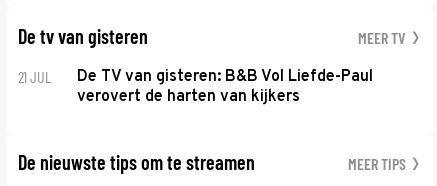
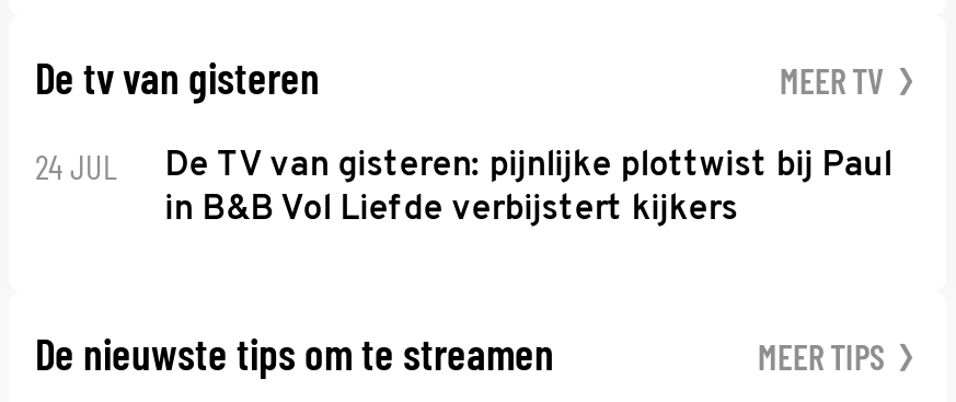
- 21 JUL
- De TV van gisteren: B&B Vol Liefde-Paul
- verovert de harten van kijkers
+ 24 JUL
+ De TV van gisteren: pijnlijke plottwist bij Paul
+ in B&B Vol Liefde verbijstert kijkers
